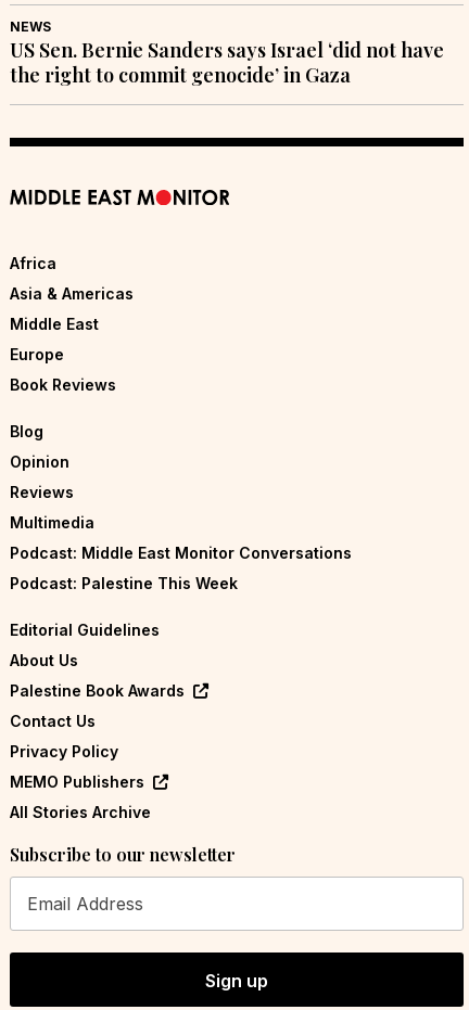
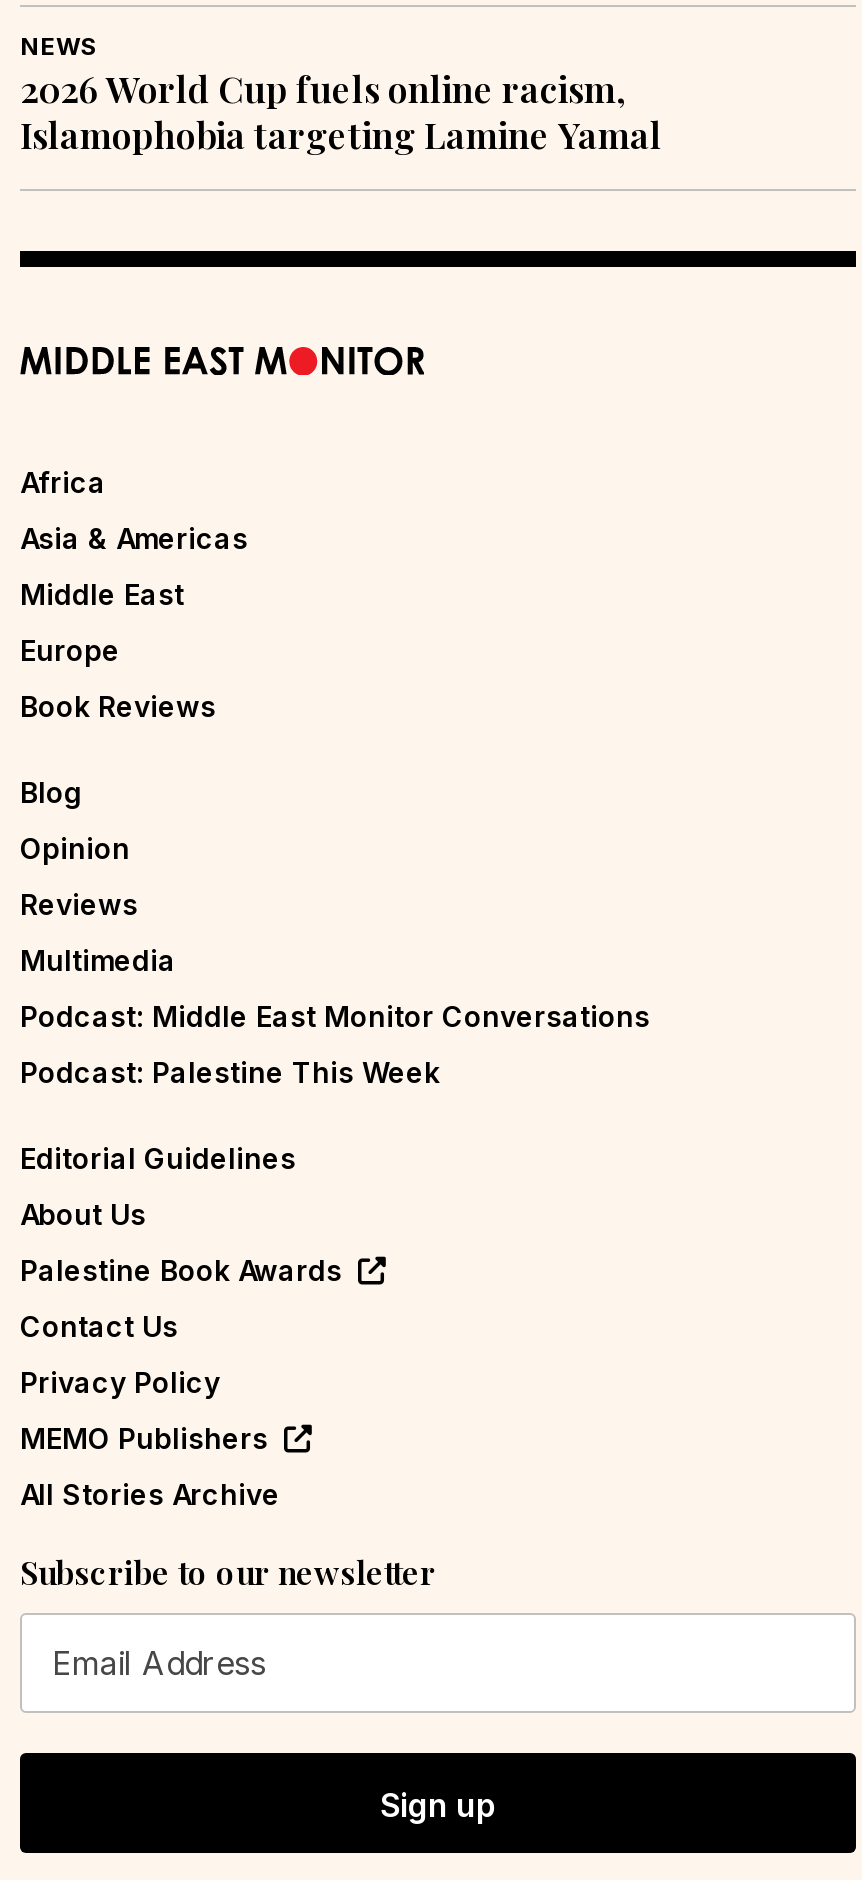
- US Sen. Bernie Sanders says Israel ‘did not have
- the right to commit genocide’ in Gaza
+ 2026 World Cup fuels online racism,
+ Islamophobia targeting Lamine Yamal
